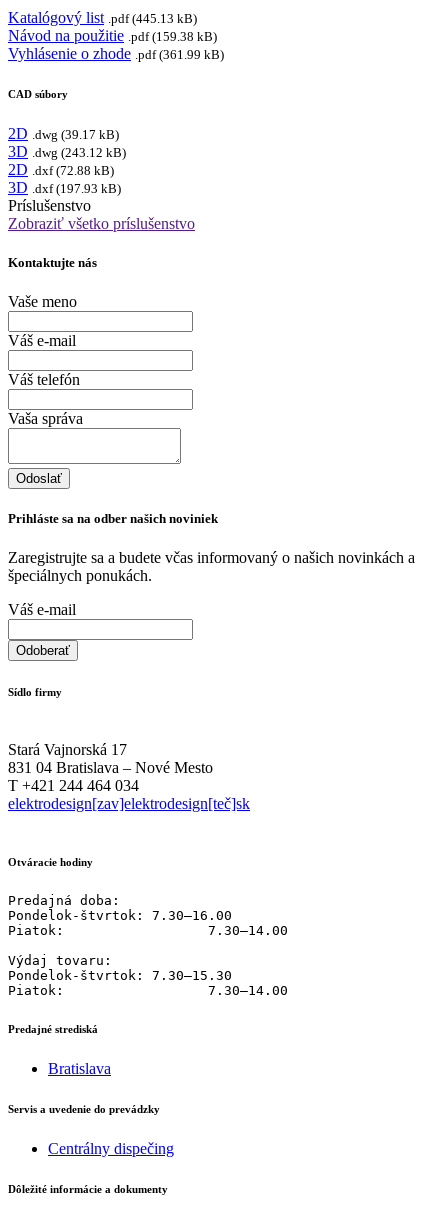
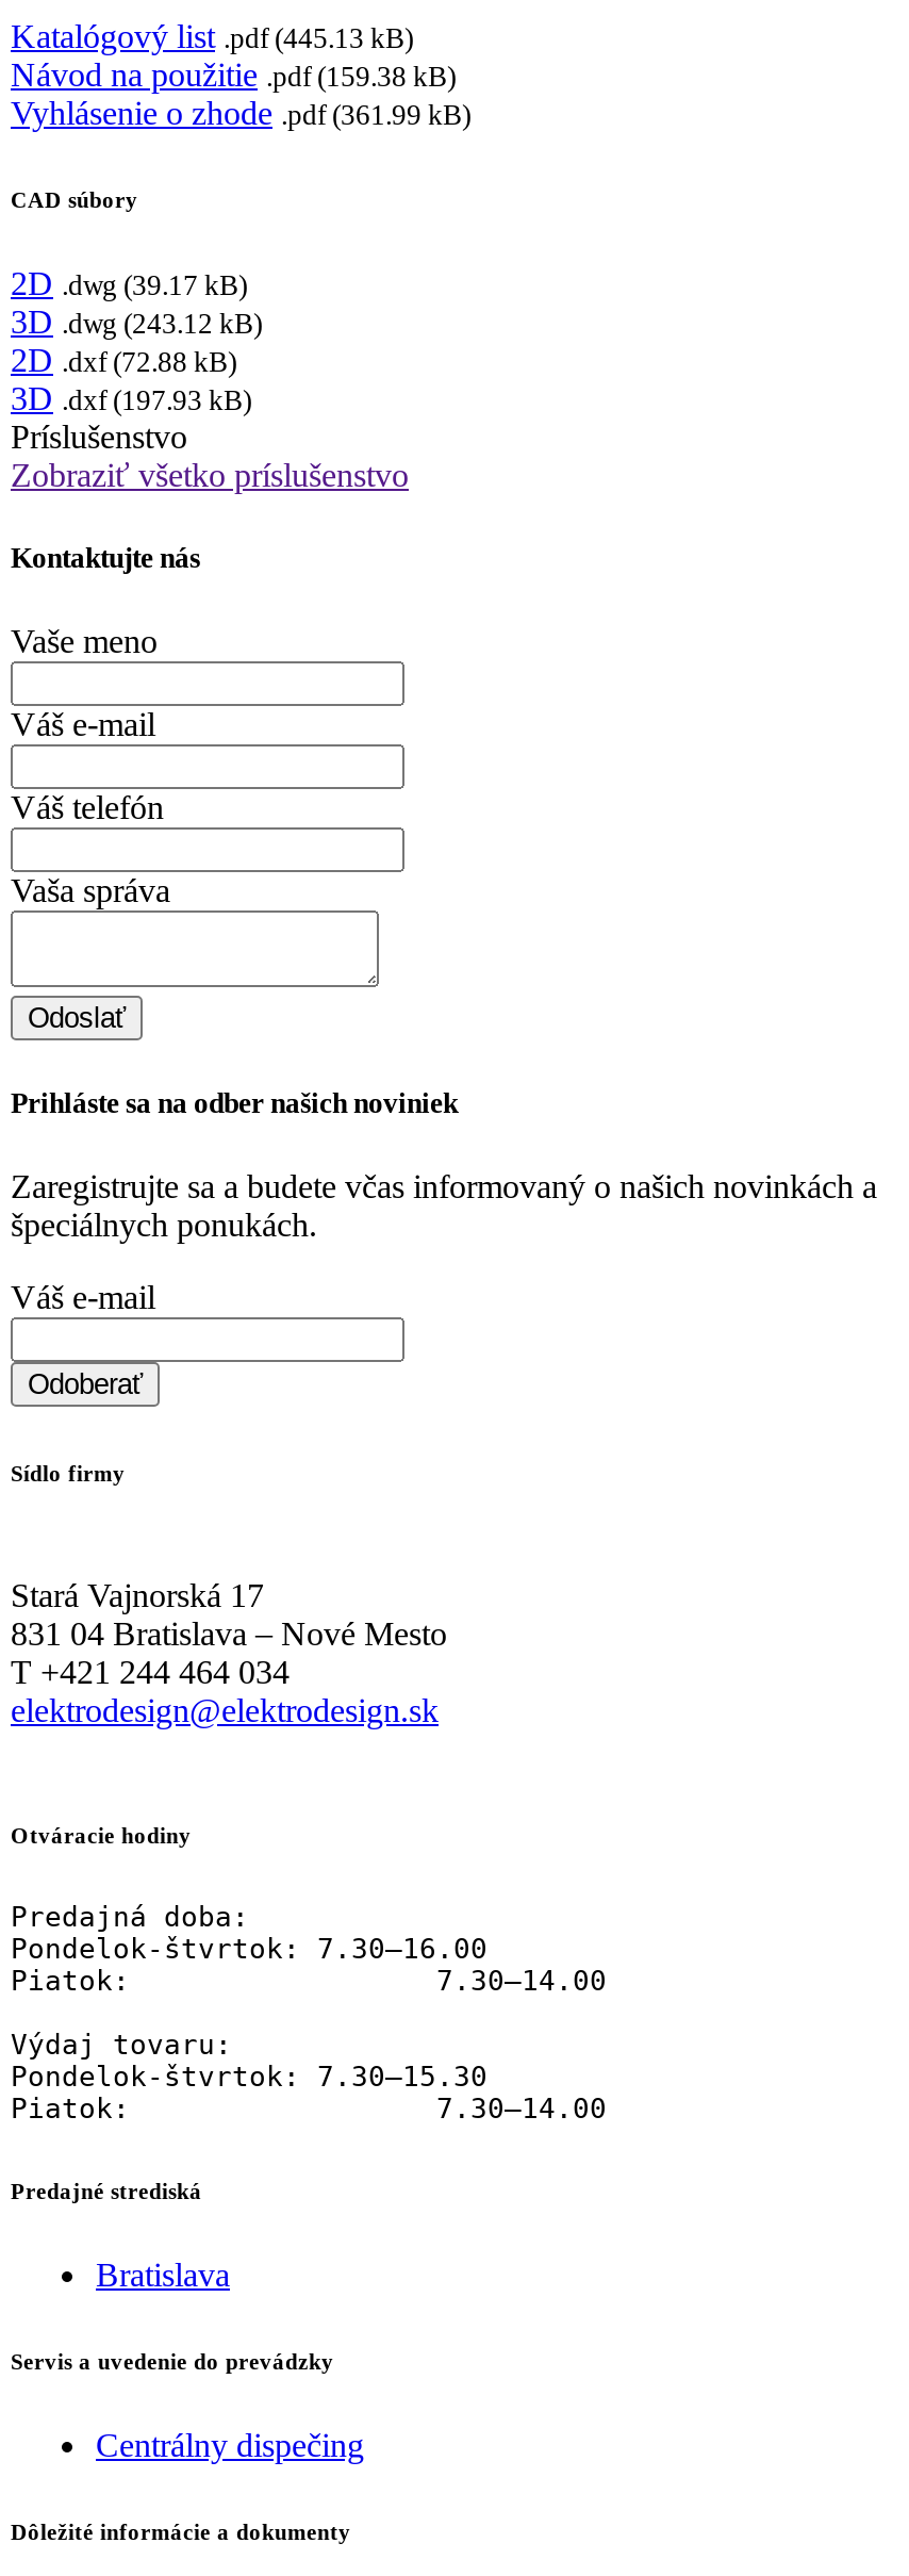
- elektrodesign[zav]elektrodesign[teč]sk
+ elektrodesign@elektrodesign.sk
